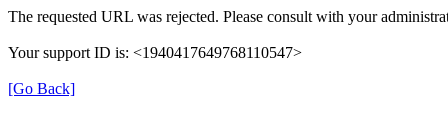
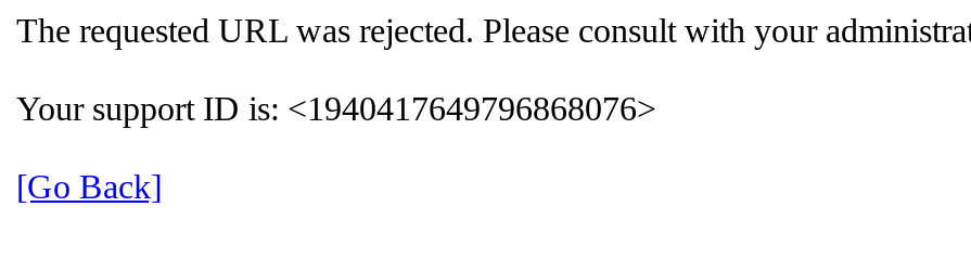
- Your support ID is: <1940417649768110547>
+ Your support ID is: <1940417649796868076>
